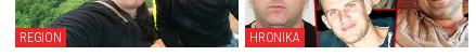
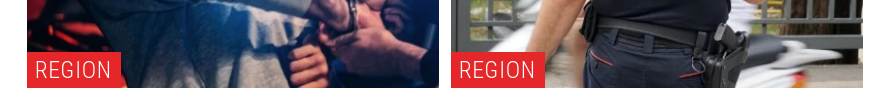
- HRONIKA
+ REGION
